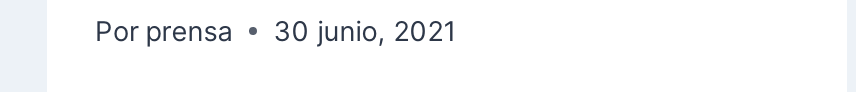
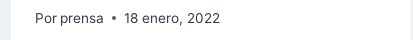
- Por prensa 30 junio, 2021
+ Por prensa 18 enero, 2022
